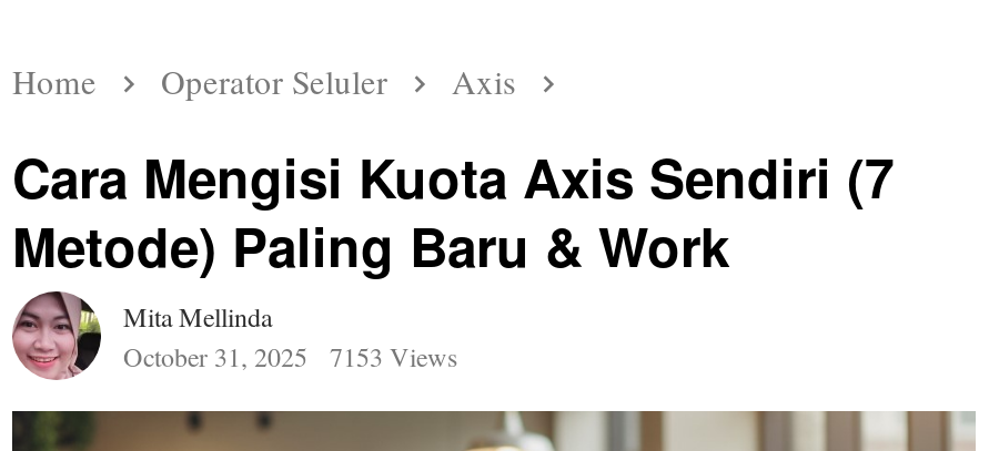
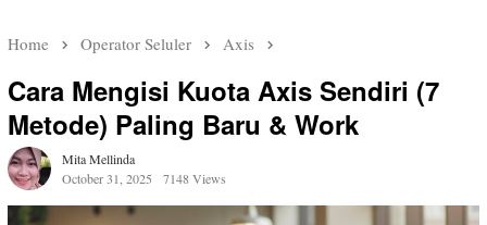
- October 31, 2025 7153 Views
+ October 31, 2025 7148 Views
